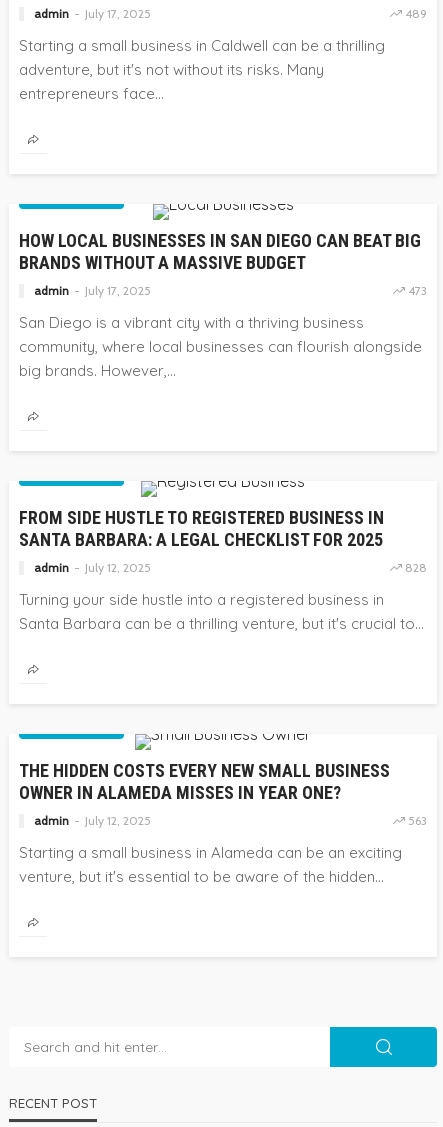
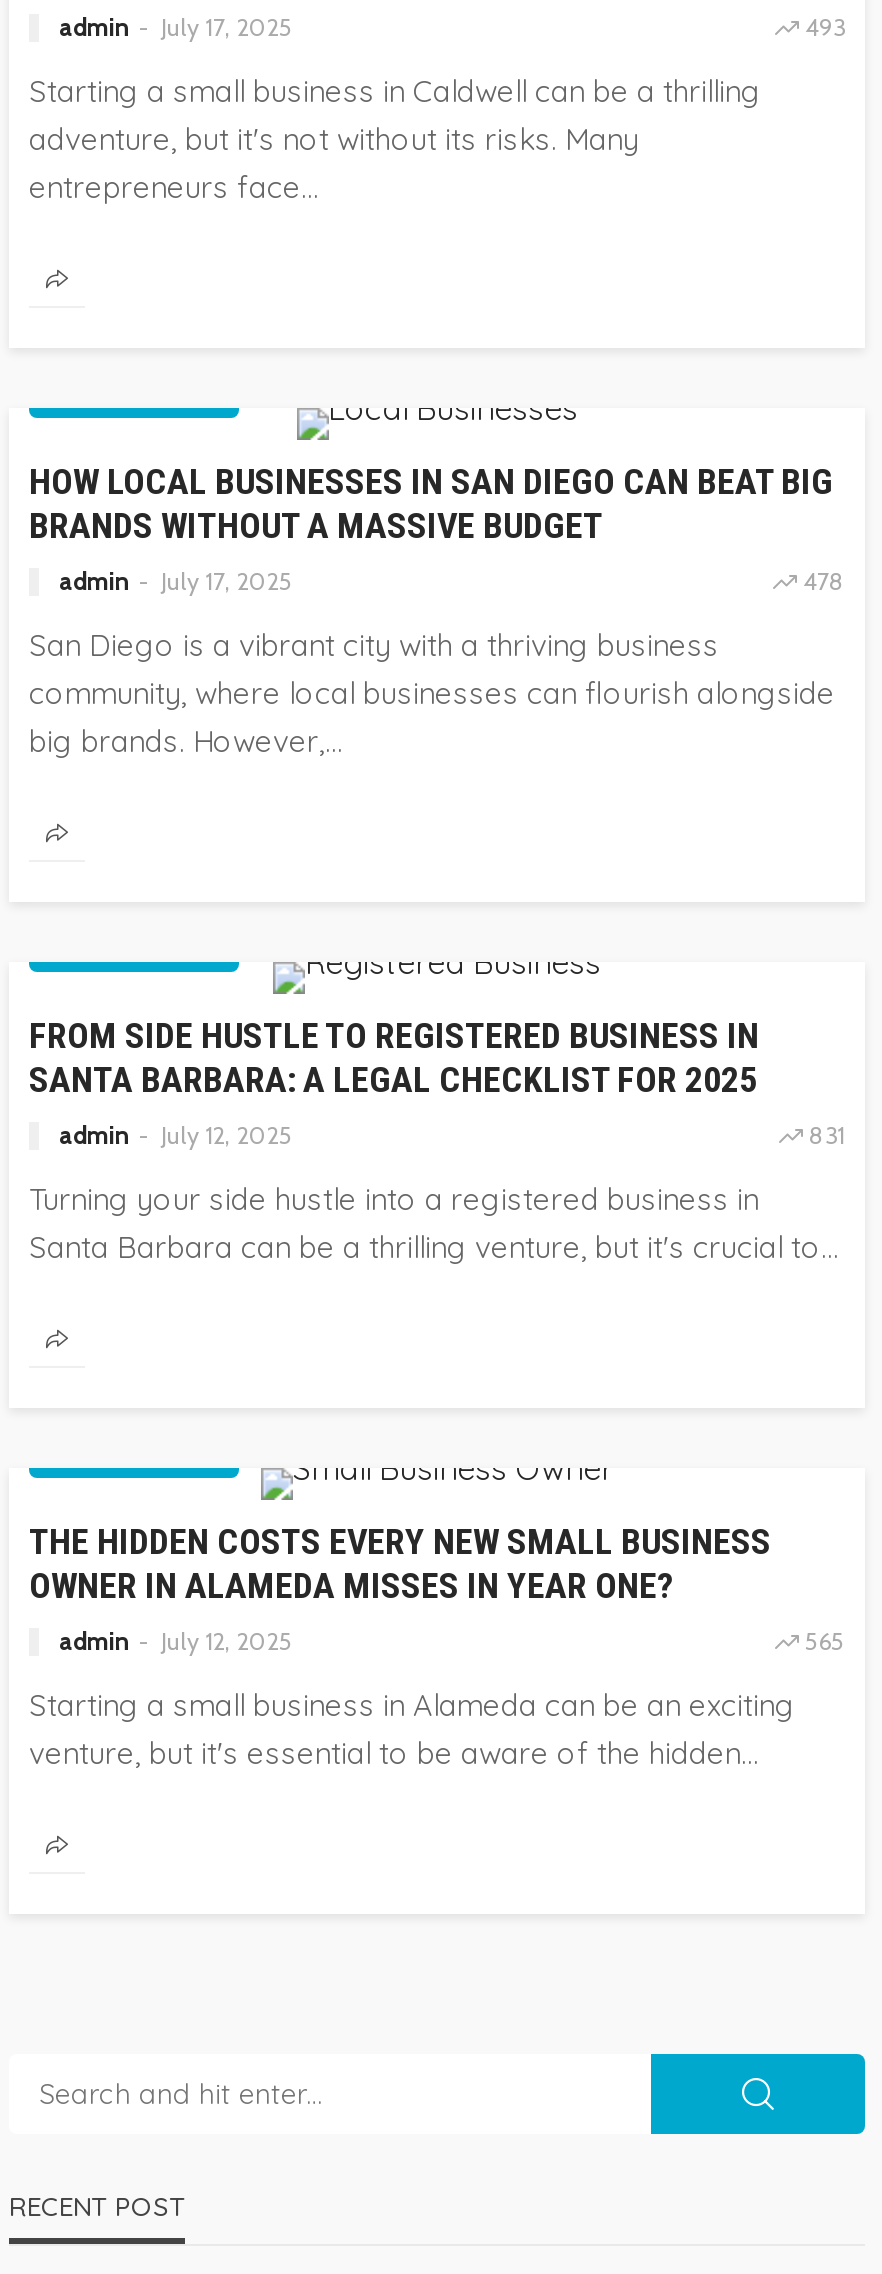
- 489
+ 493

- 473
+ 478

- 828
+ 831

- 563
+ 565
